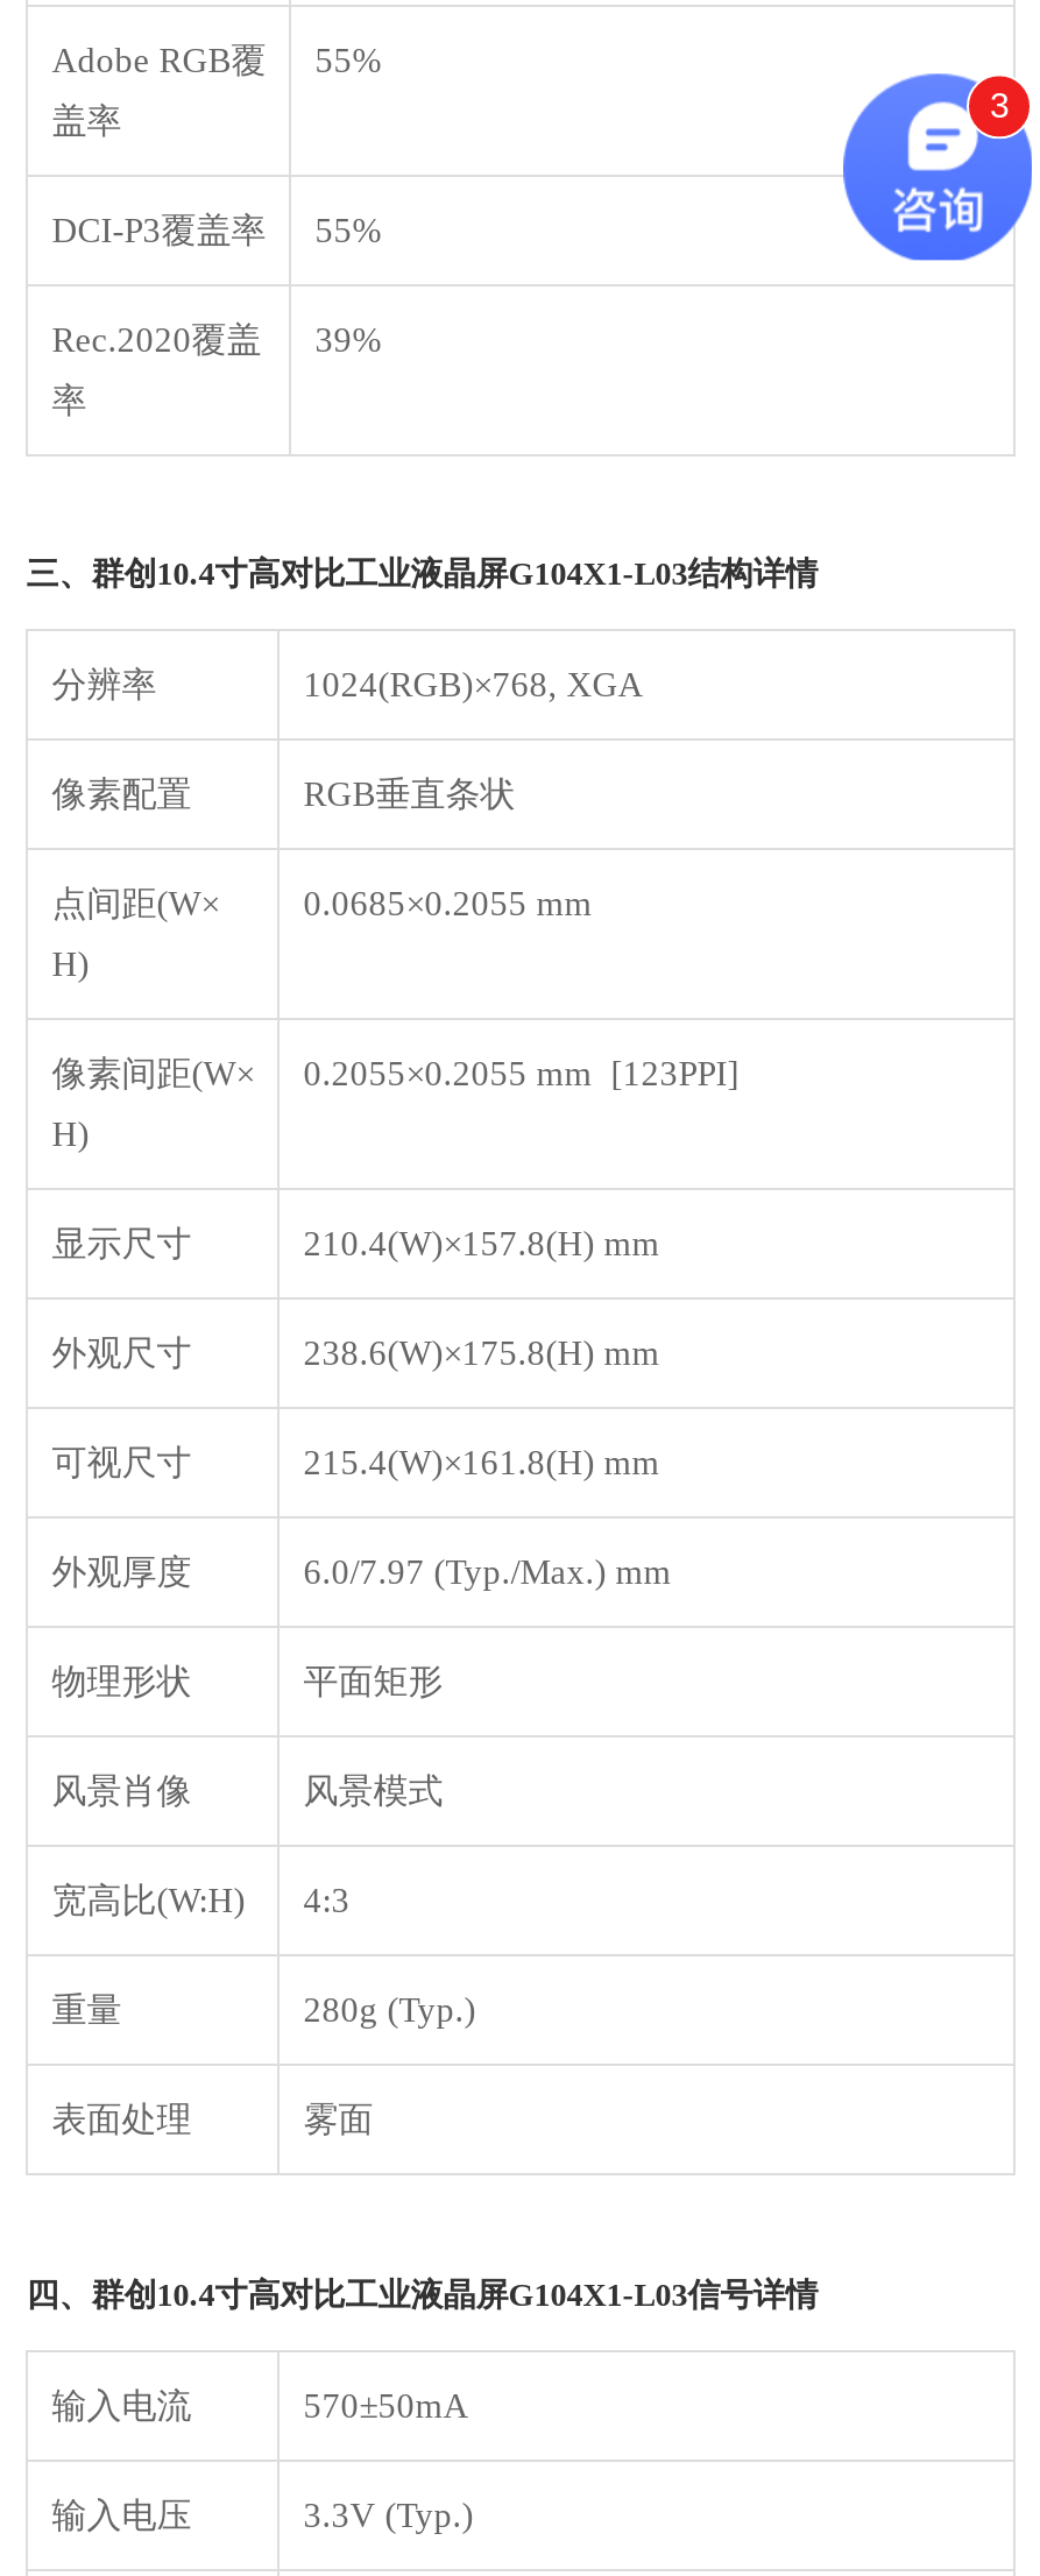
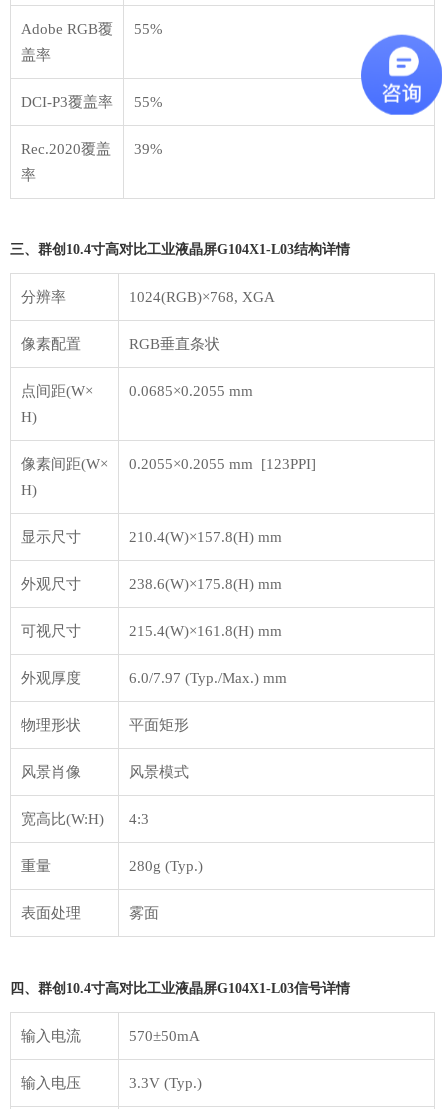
- 3
